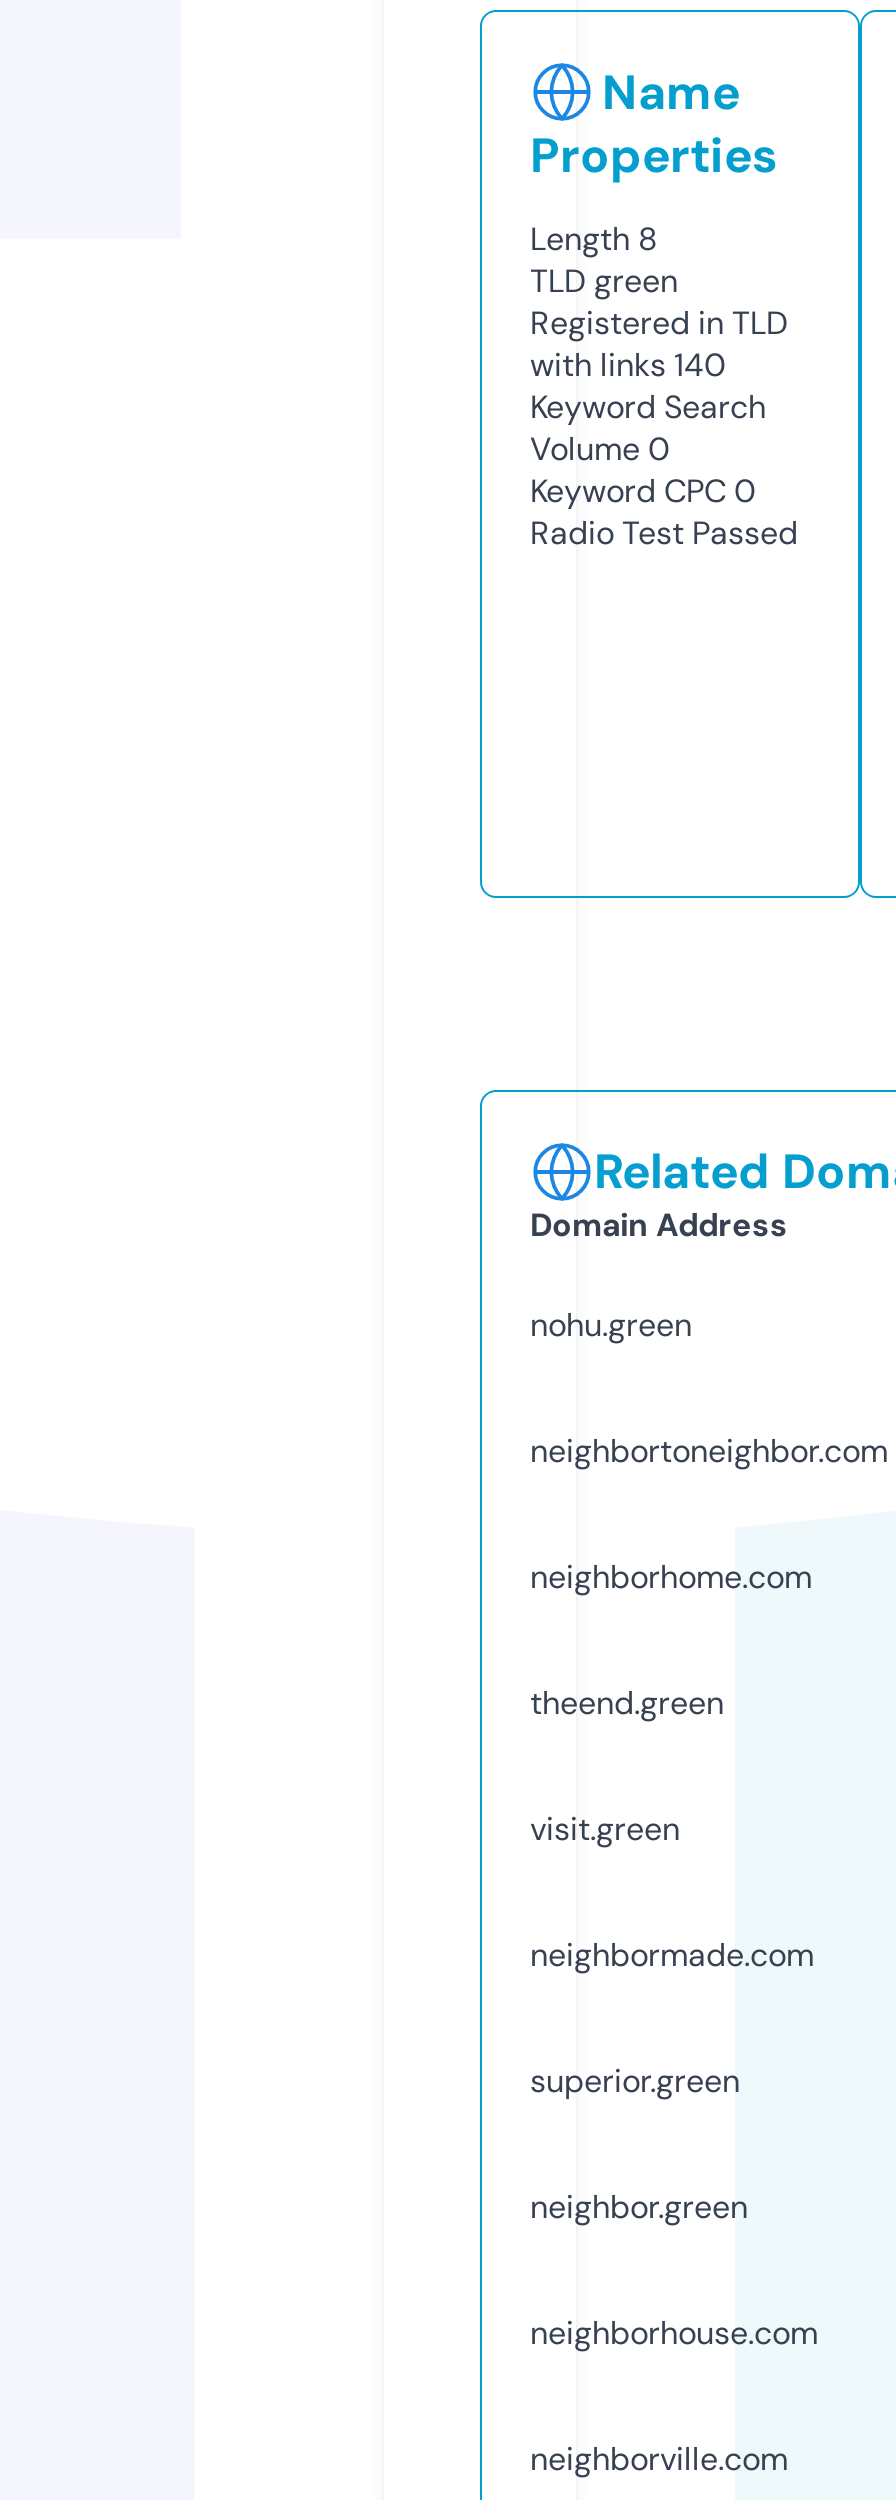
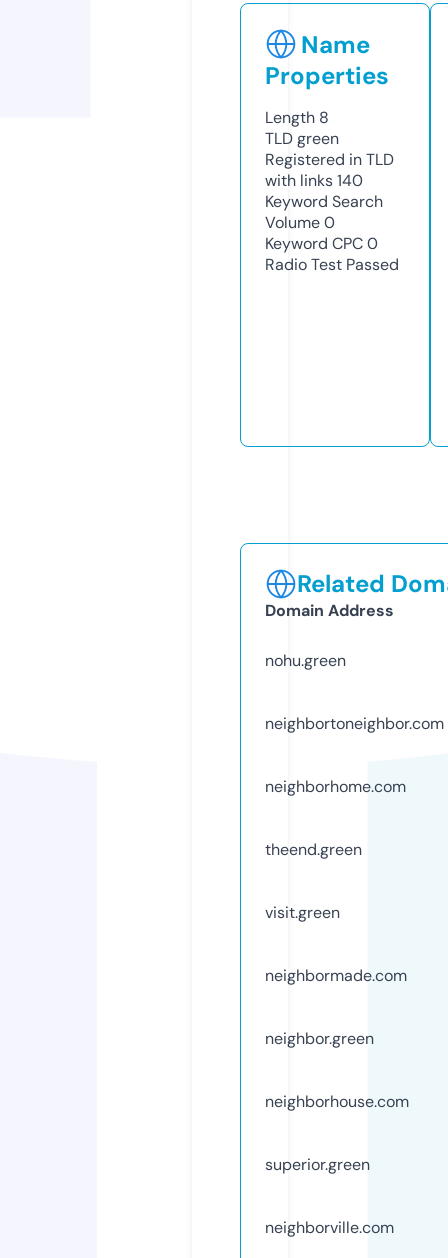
moved down: superior.green

moved up: neighbor.green | neighborhouse.com
